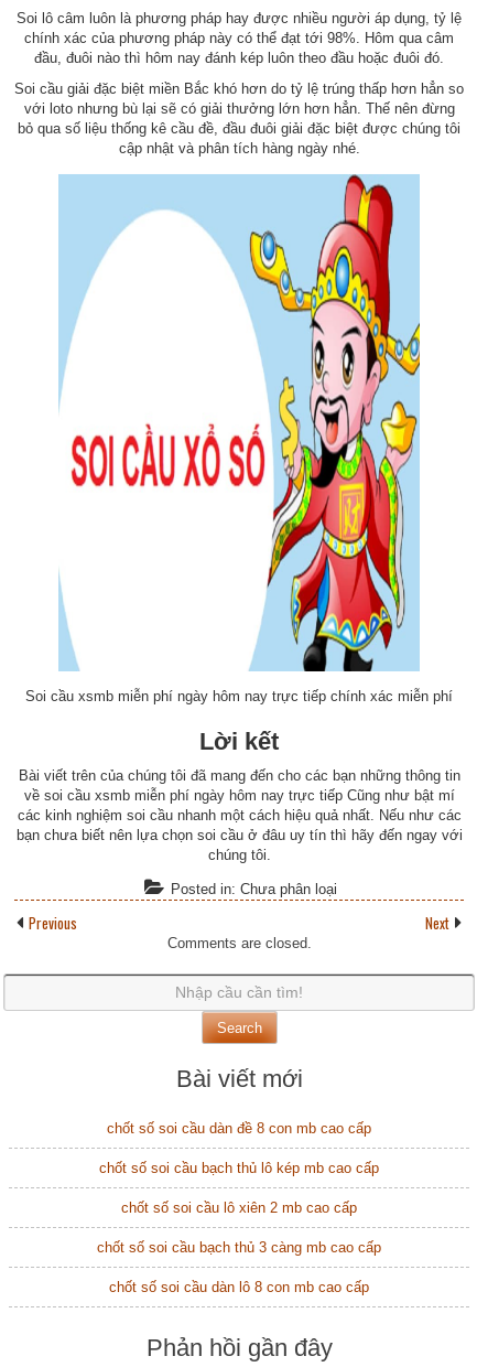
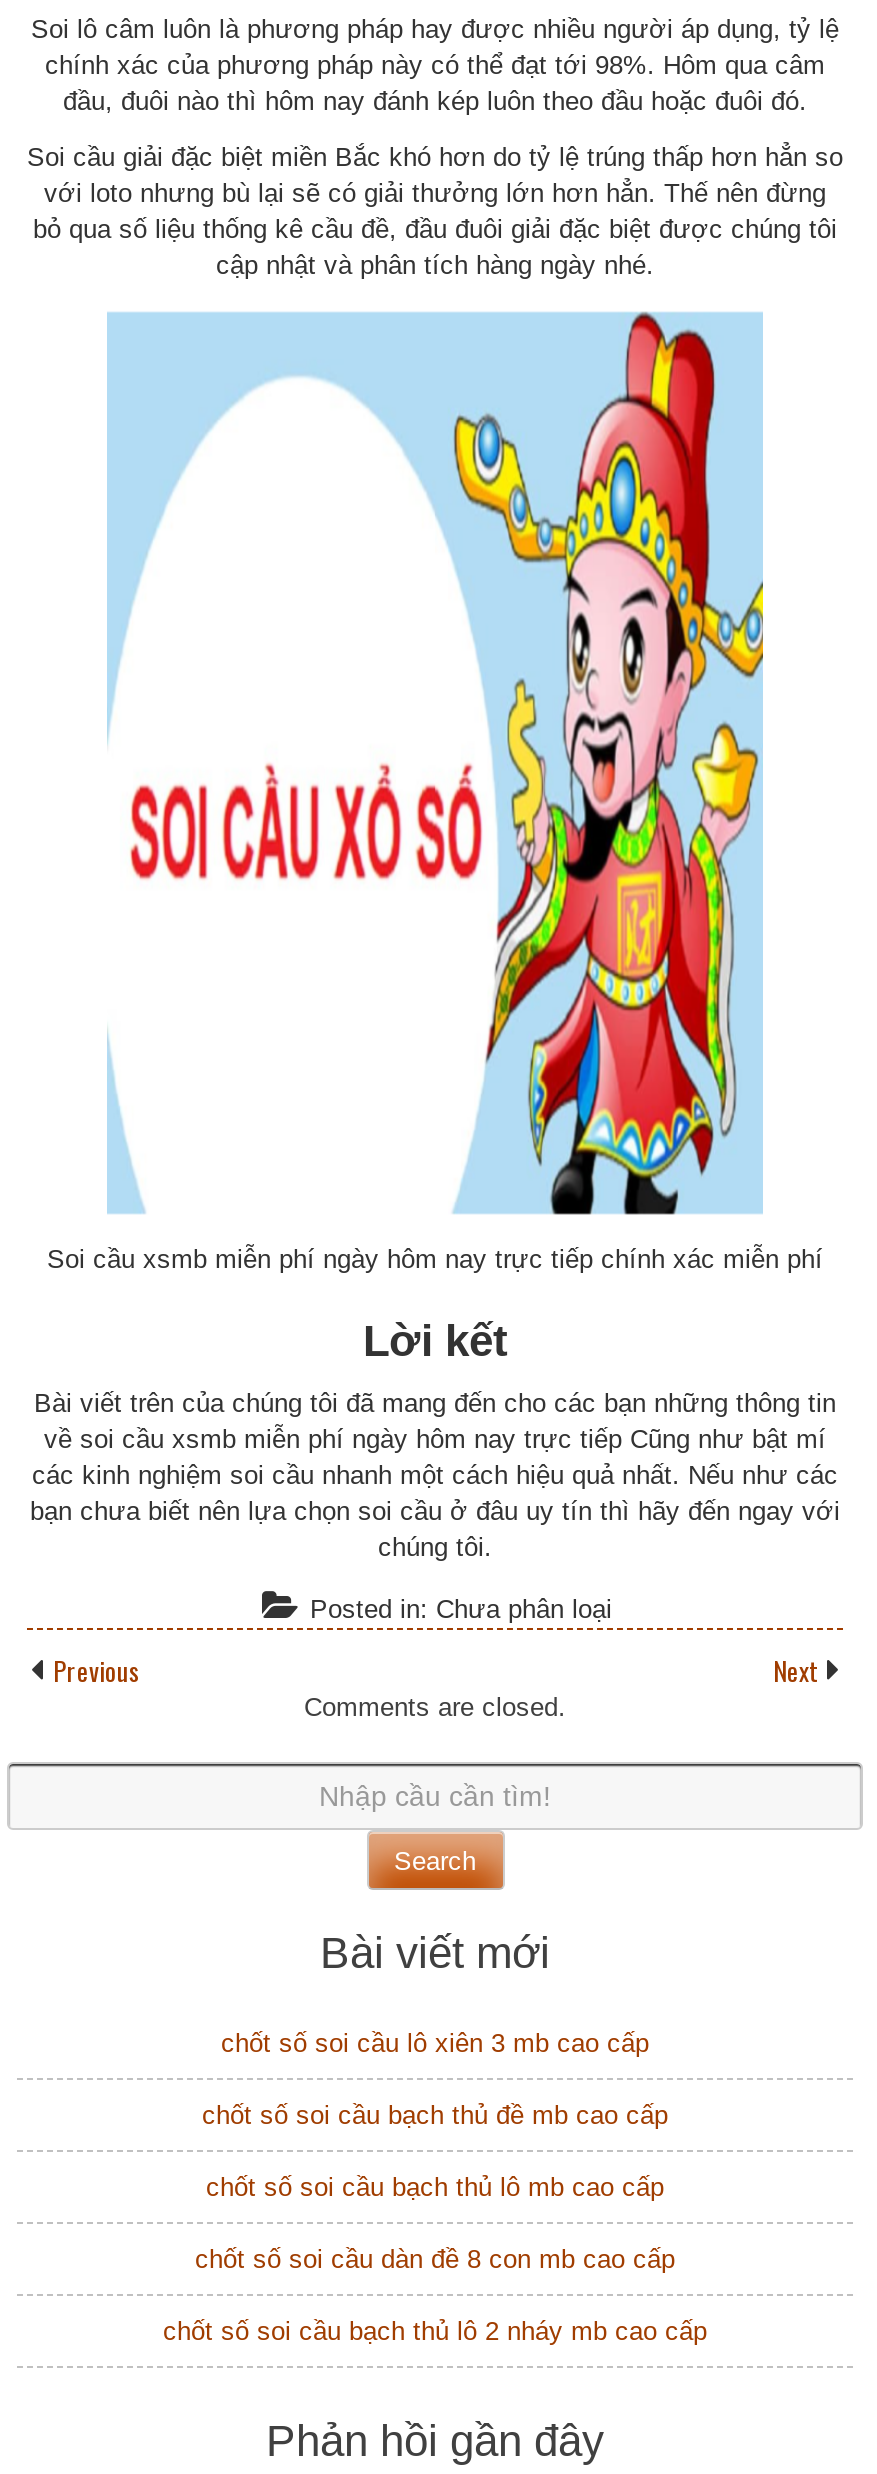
+ chốt số soi cầu lô xiên 3 mb cao cấp
+ chốt số soi cầu bạch thủ đề mb cao cấp
+ chốt số soi cầu bạch thủ lô mb cao cấp

moved down: chốt số soi cầu dàn đề 8 con mb cao cấp

- chốt số soi cầu bạch thủ lô kép mb cao cấp
- chốt số soi cầu lô xiên 2 mb cao cấp
- chốt số soi cầu bạch thủ 3 càng mb cao cấp
- chốt số soi cầu dàn lô 8 con mb cao cấp
+ chốt số soi cầu bạch thủ lô 2 nháy mb cao cấp
